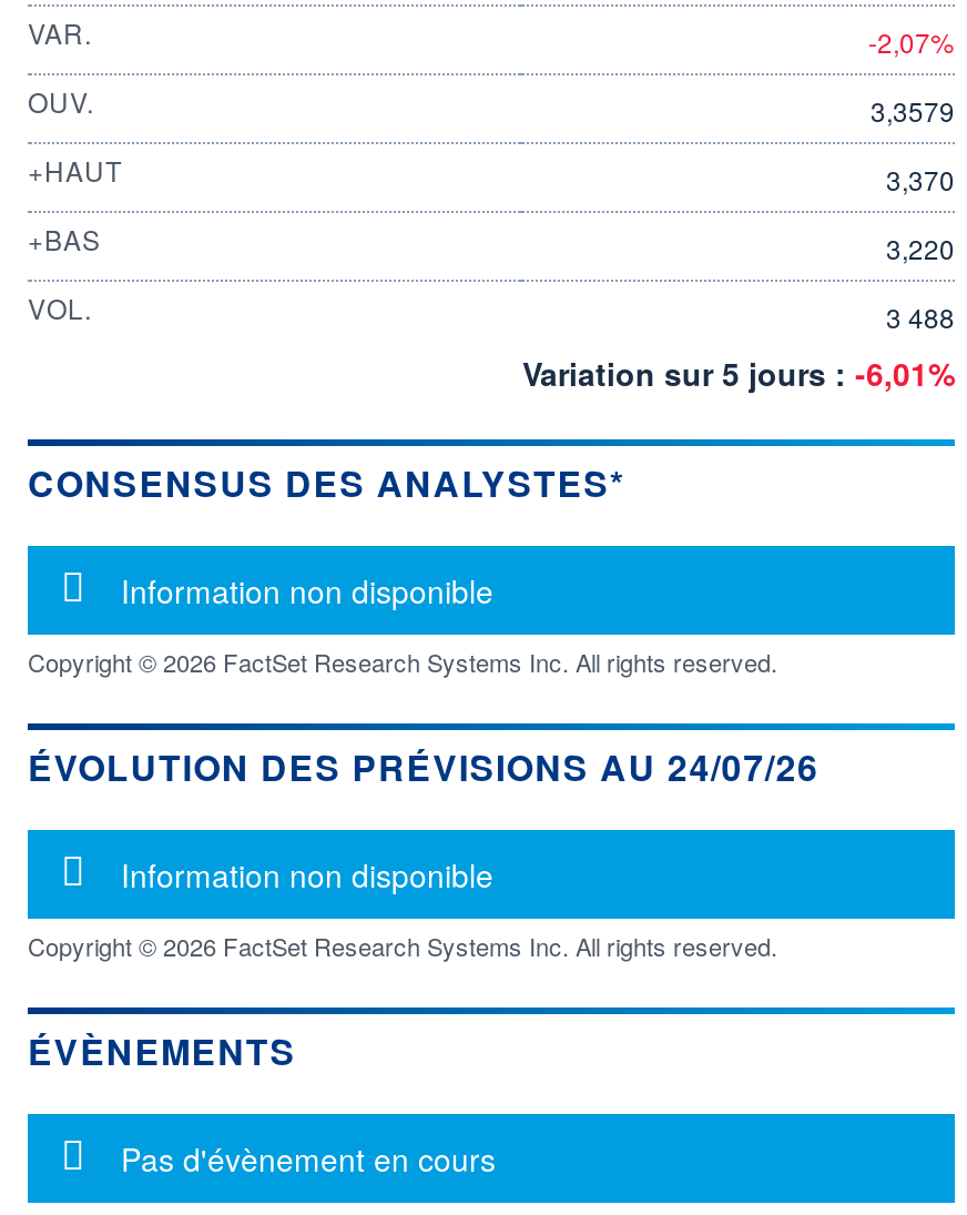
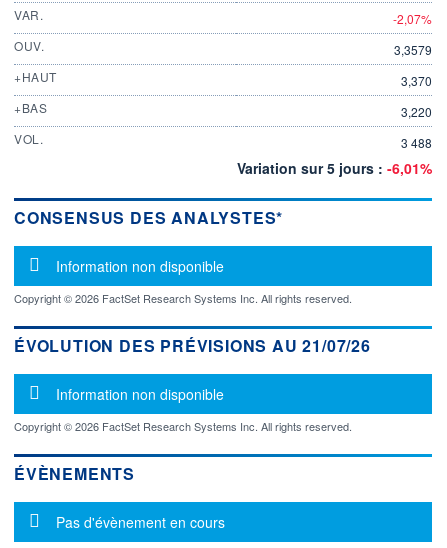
- ÉVOLUTION DES PRÉVISIONS AU 24/07/26
+ ÉVOLUTION DES PRÉVISIONS AU 21/07/26
